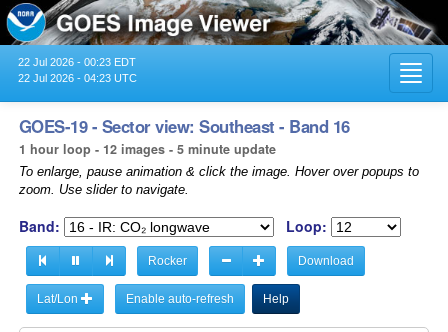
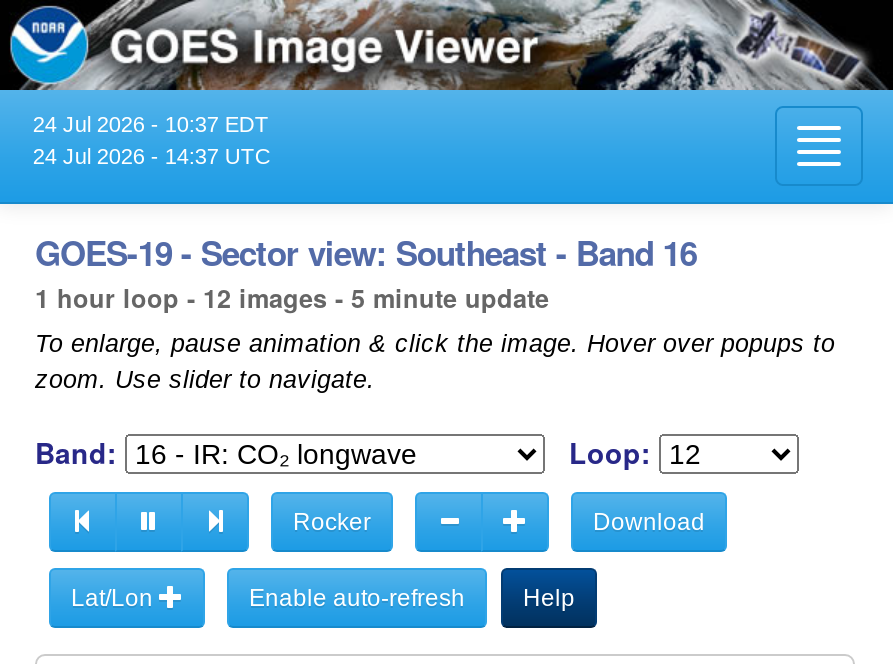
- 22 Jul 2026 - 00:23 EDT
+ 24 Jul 2026 - 10:37 EDT

- 22 Jul 2026 - 04:23 UTC
+ 24 Jul 2026 - 14:37 UTC
